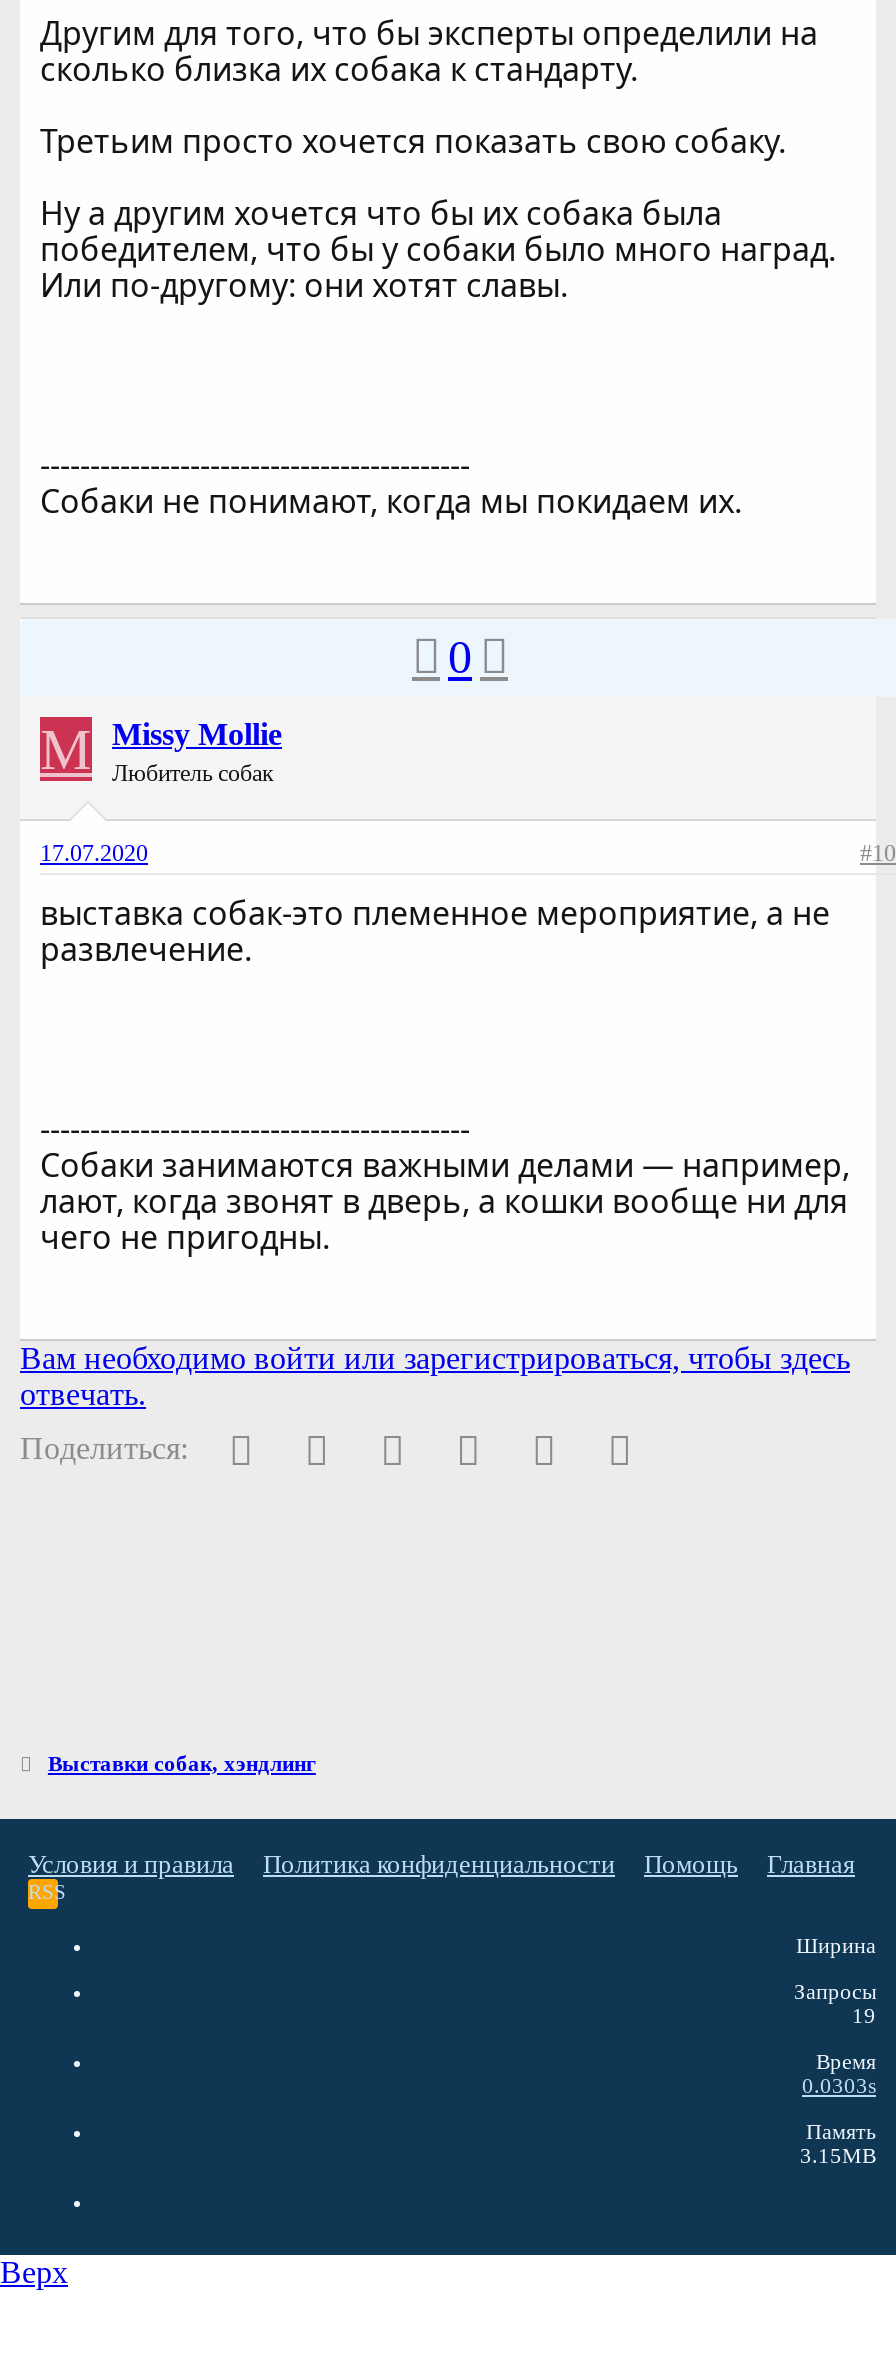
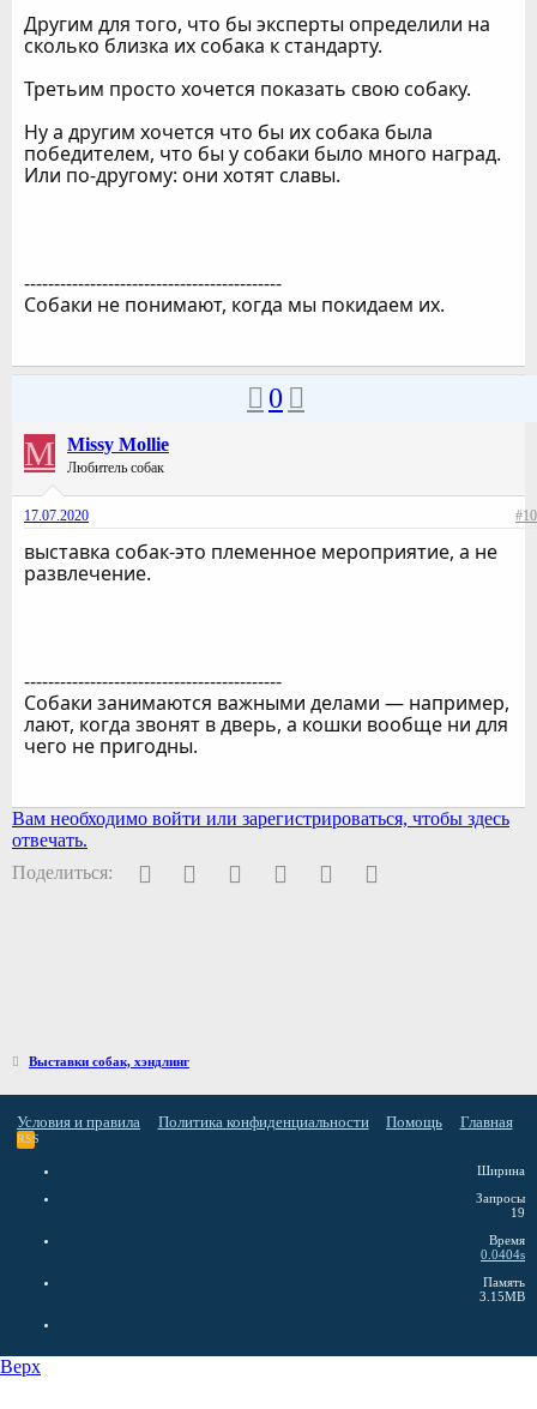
- 0.0303s
+ 0.0404s
